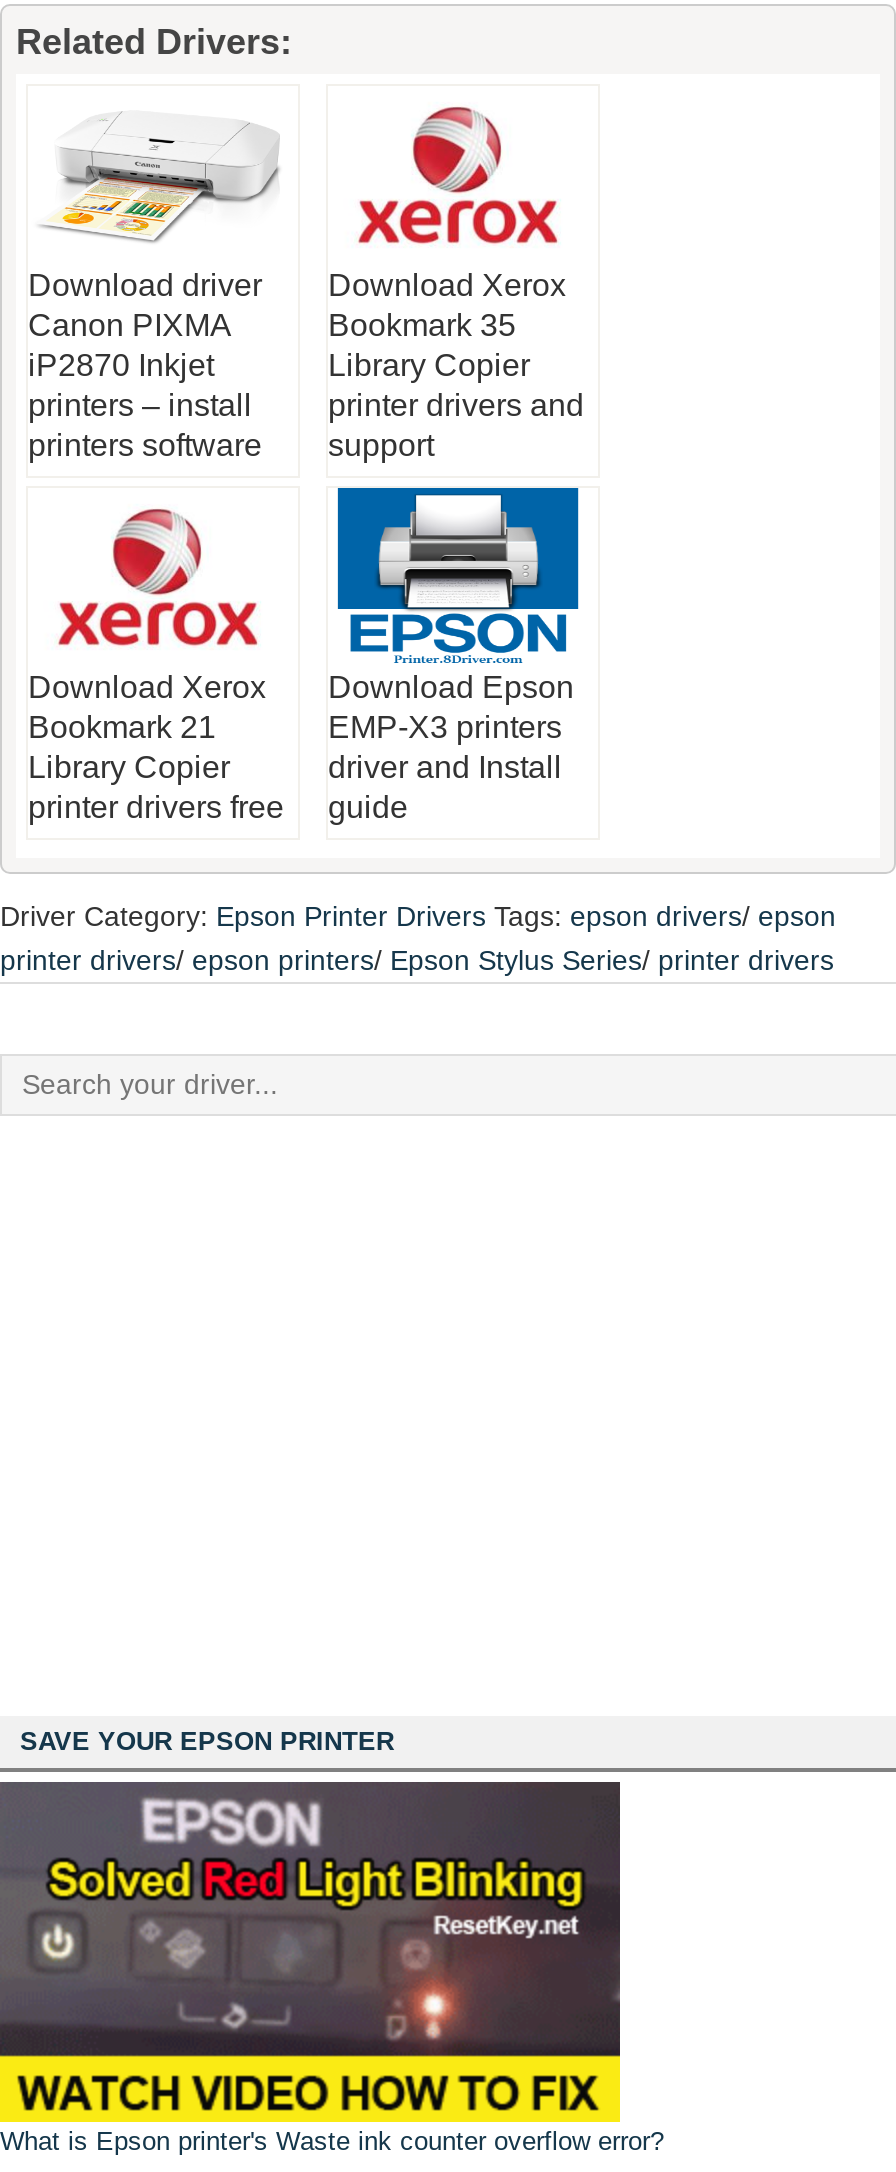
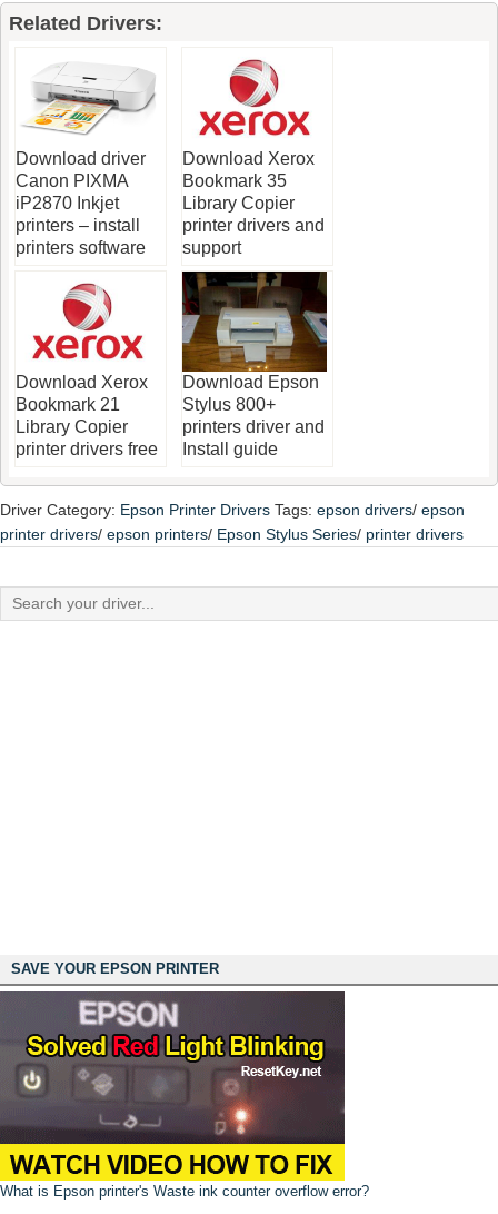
- [image]
- EMP-X3 printers
- driver and Install
- guide
+ [image]
+ Stylus 800+
+ printers driver and
+ Install guide
